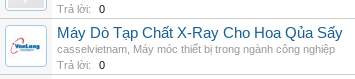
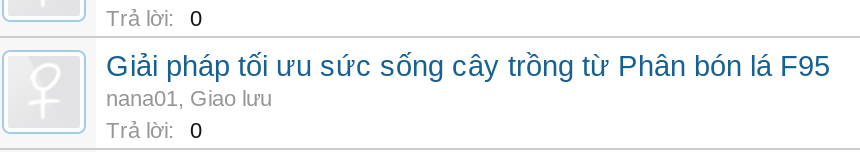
- [image]

- Máy Dò Tạp Chất X-Ray Cho Hoa Qủa Sấy
- casselvietnam, Máy móc thiết bị trong ngành công nghiệp
+ Giải pháp tối ưu sức sống cây trồng từ Phân bón lá F95
+ nana01, Giao lưu
